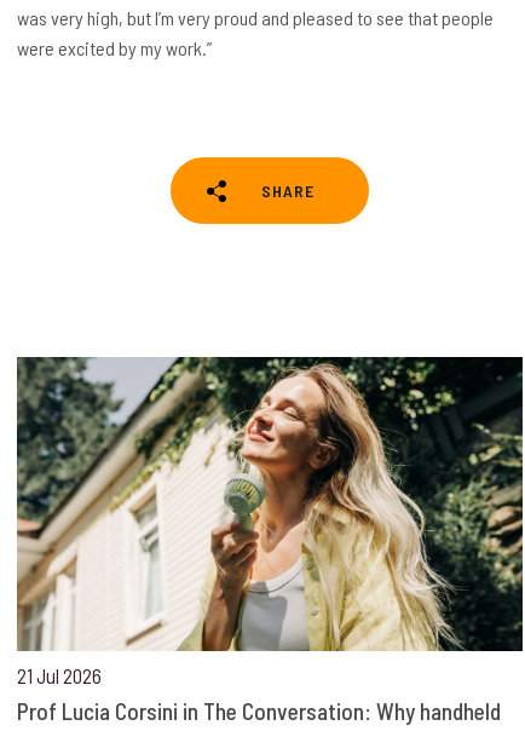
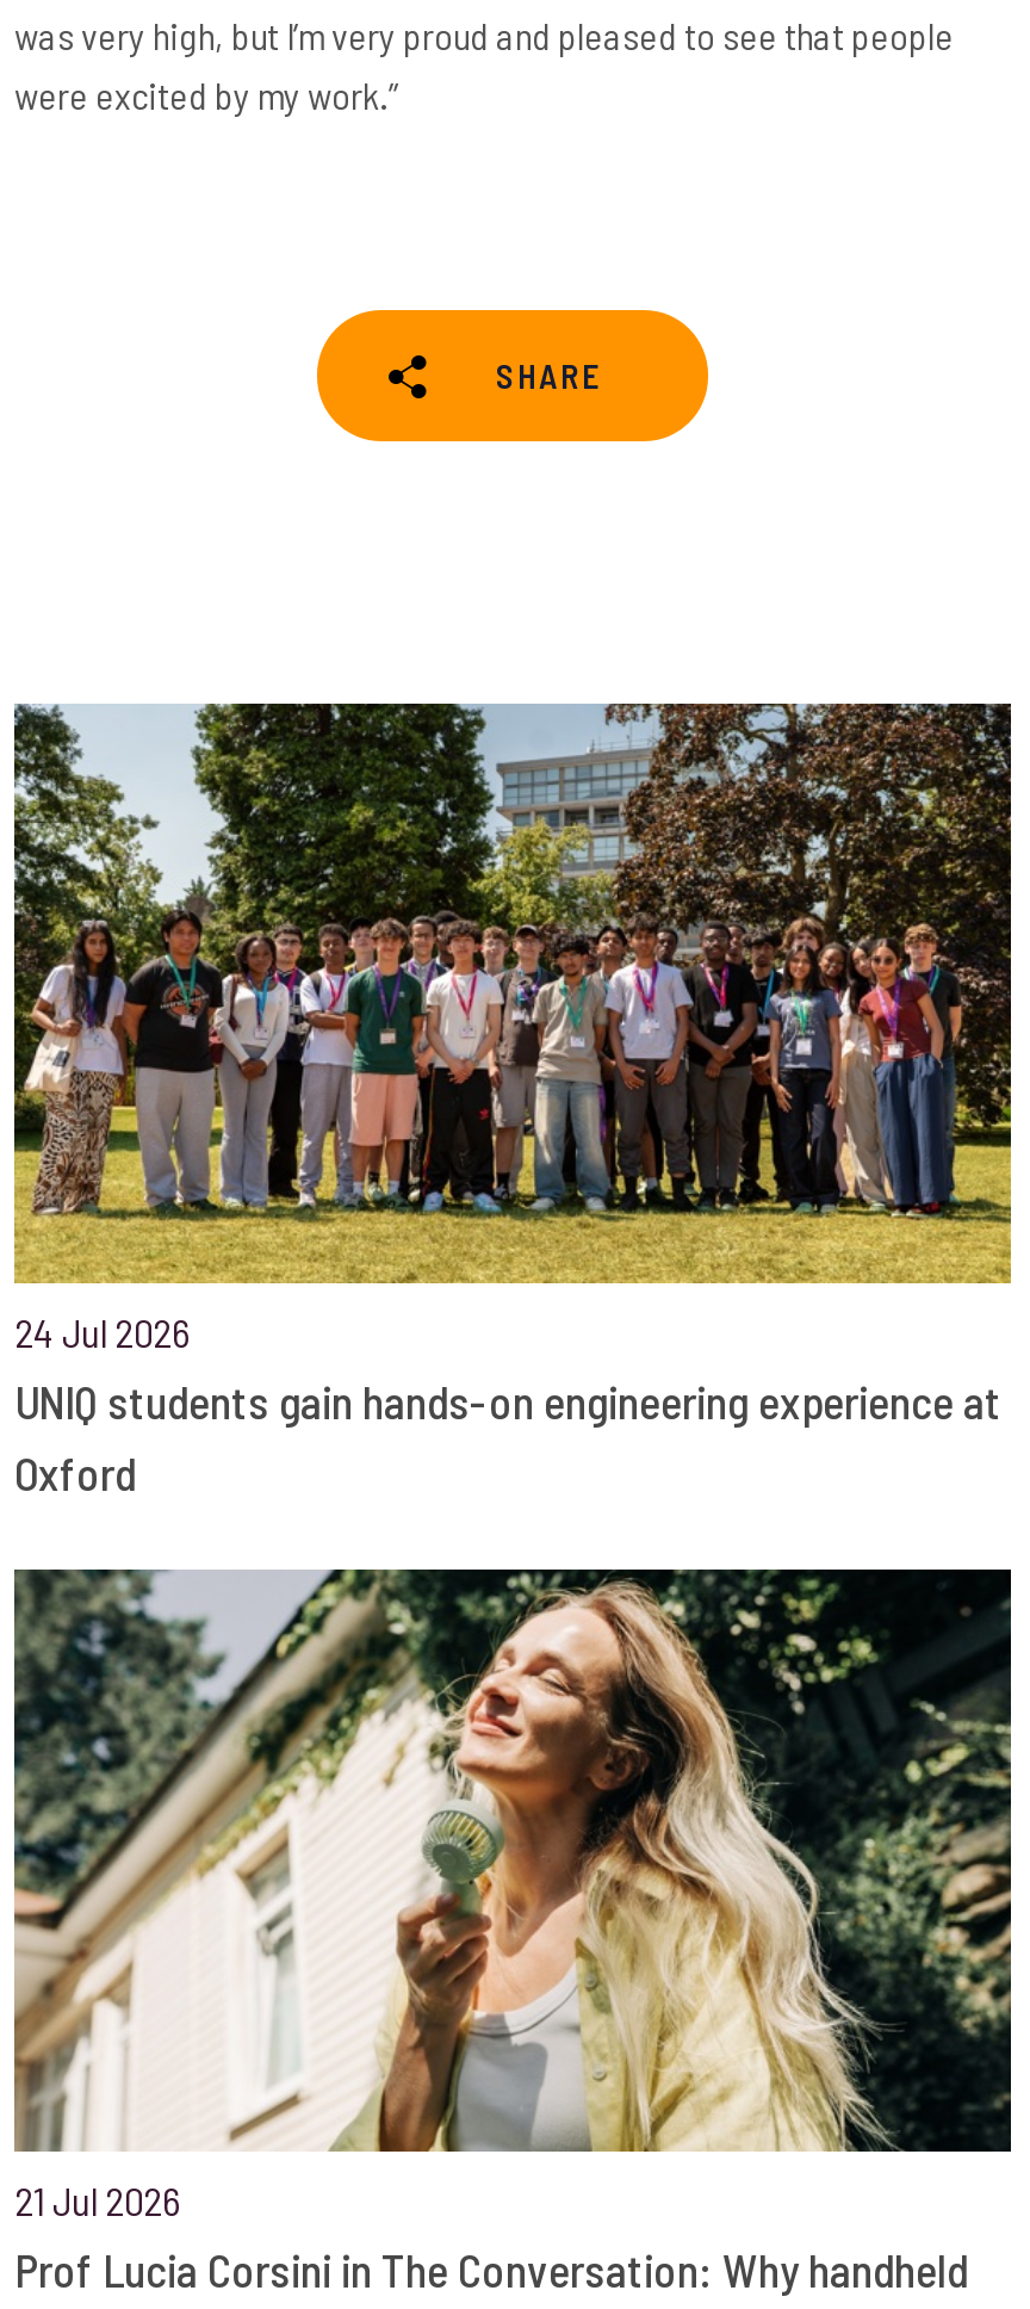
+ [image]
+ 24 Jul 2026
+ UNIQ students gain hands-on engineering experience at
+ Oxford
